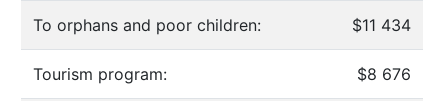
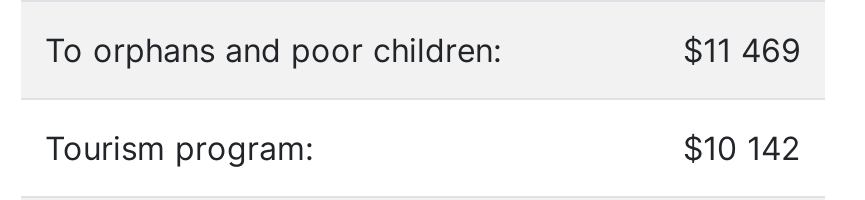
- $11 434
+ $11 469

- $8 676
+ $10 142
